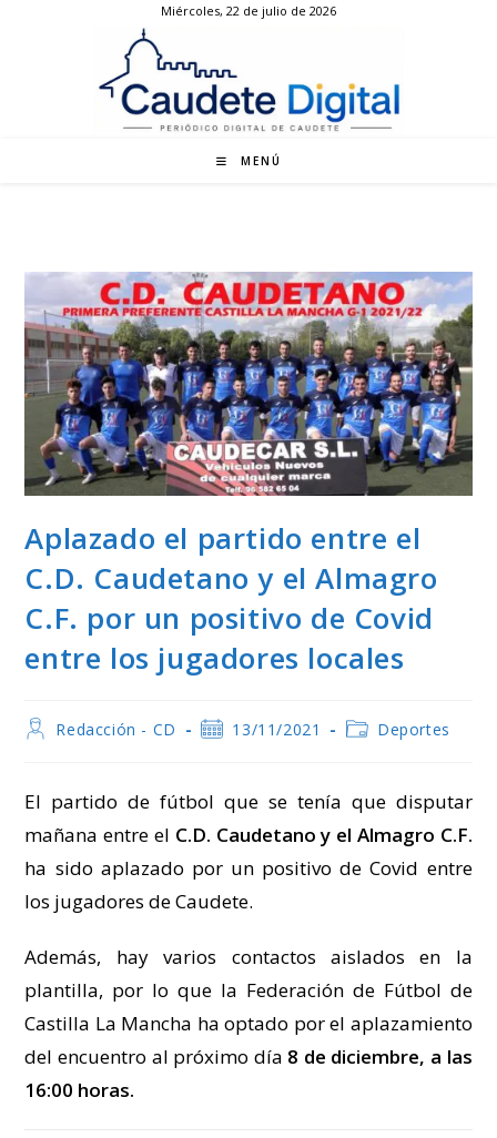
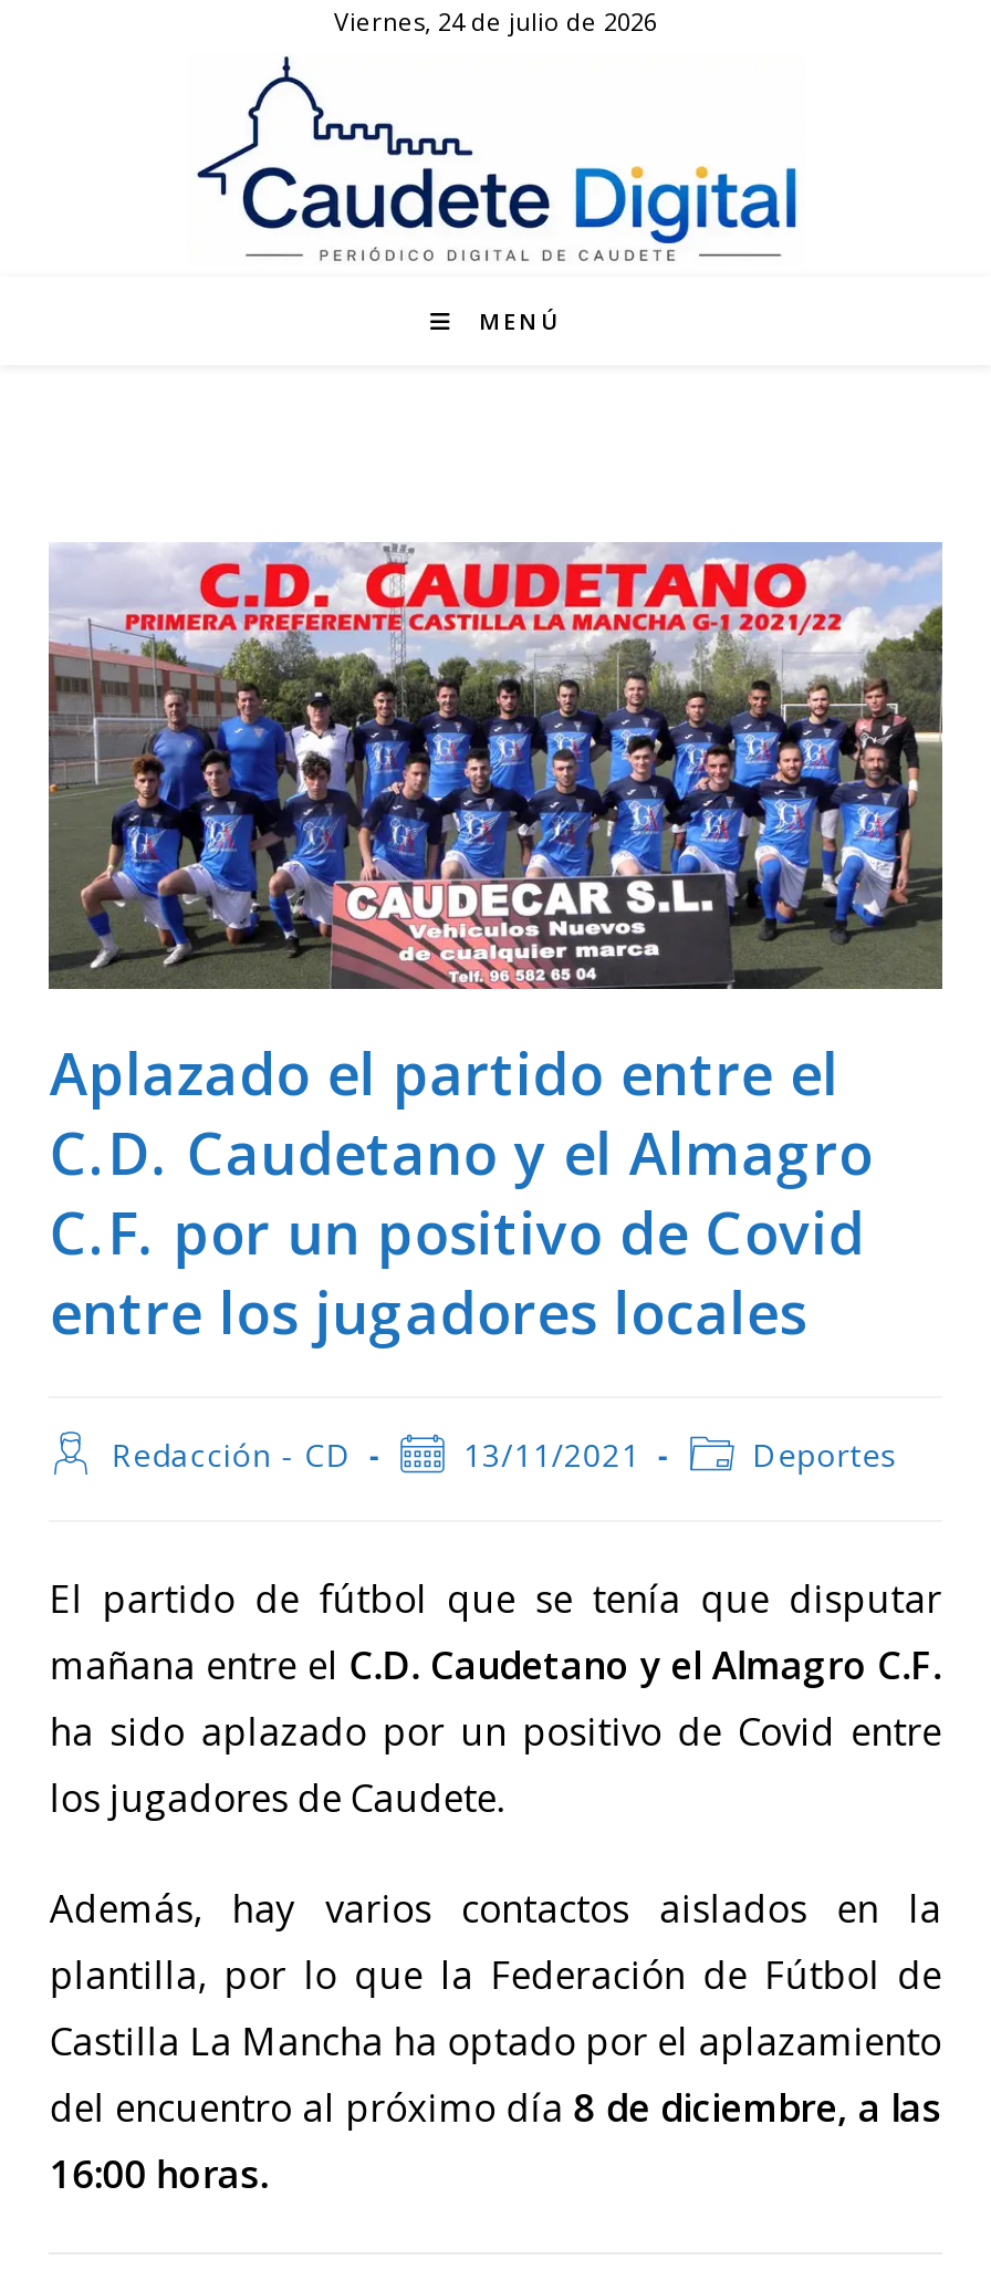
- Miércoles, 22 de julio de 2026
+ Viernes, 24 de julio de 2026
